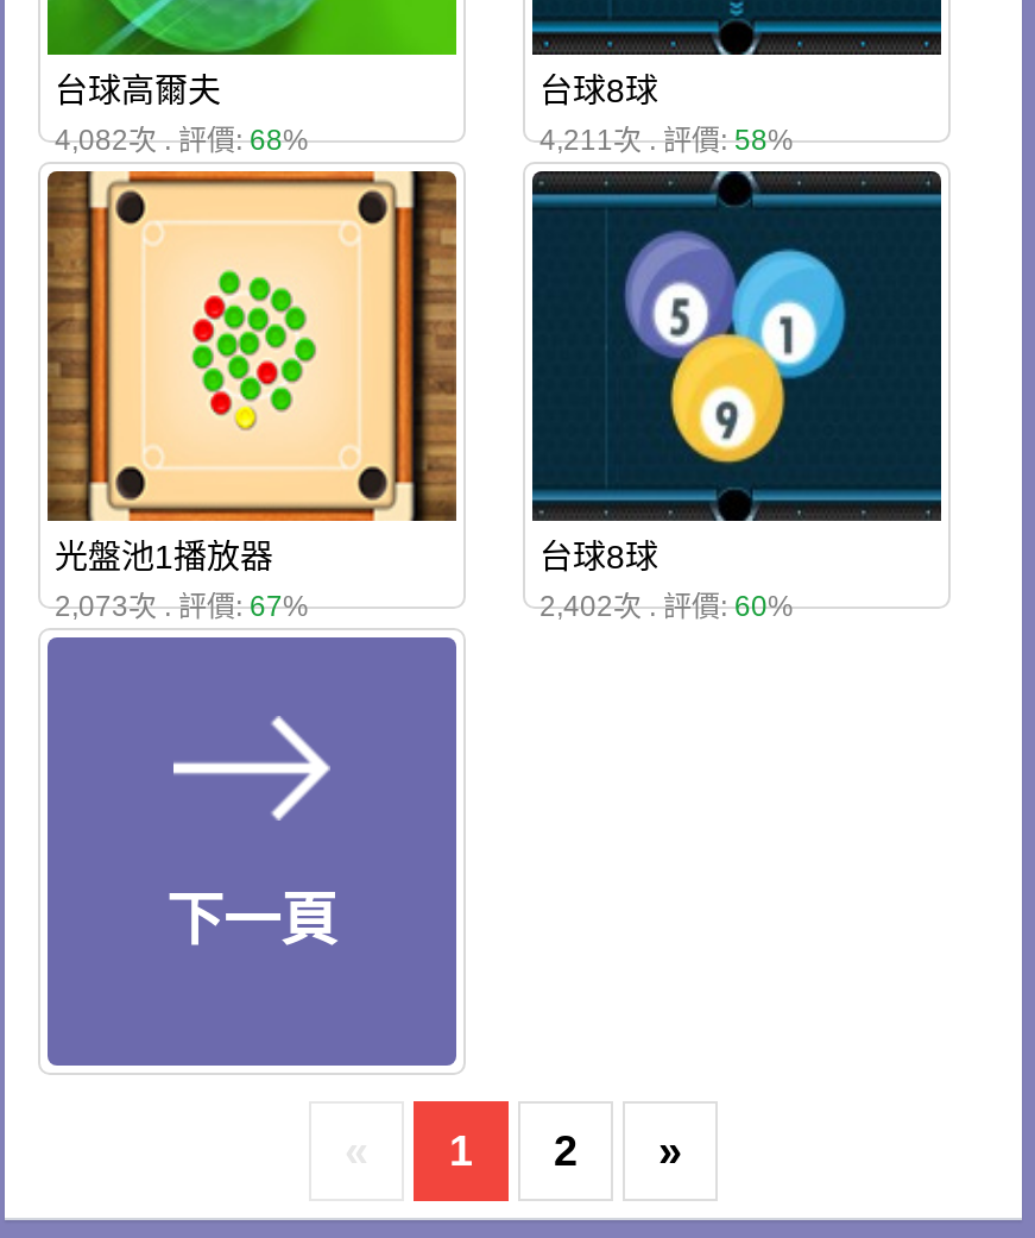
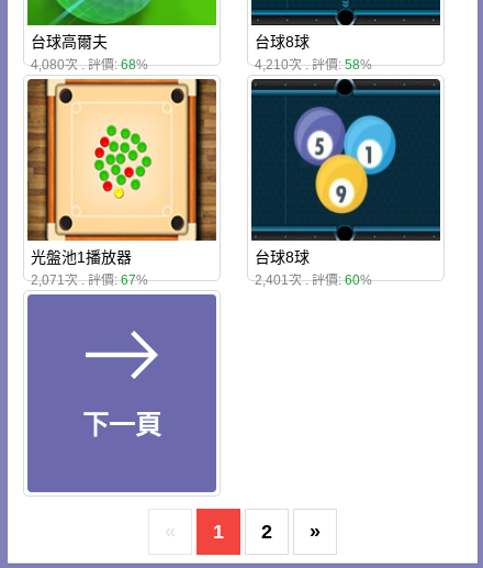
- 4,082次 . 評價: 68%
+ 4,080次 . 評價: 68%

- 4,211次 . 評價: 58%
+ 4,210次 . 評價: 58%

- 2,073次 . 評價: 67%
+ 2,071次 . 評價: 67%

- 2,402次 . 評價: 60%
+ 2,401次 . 評價: 60%
